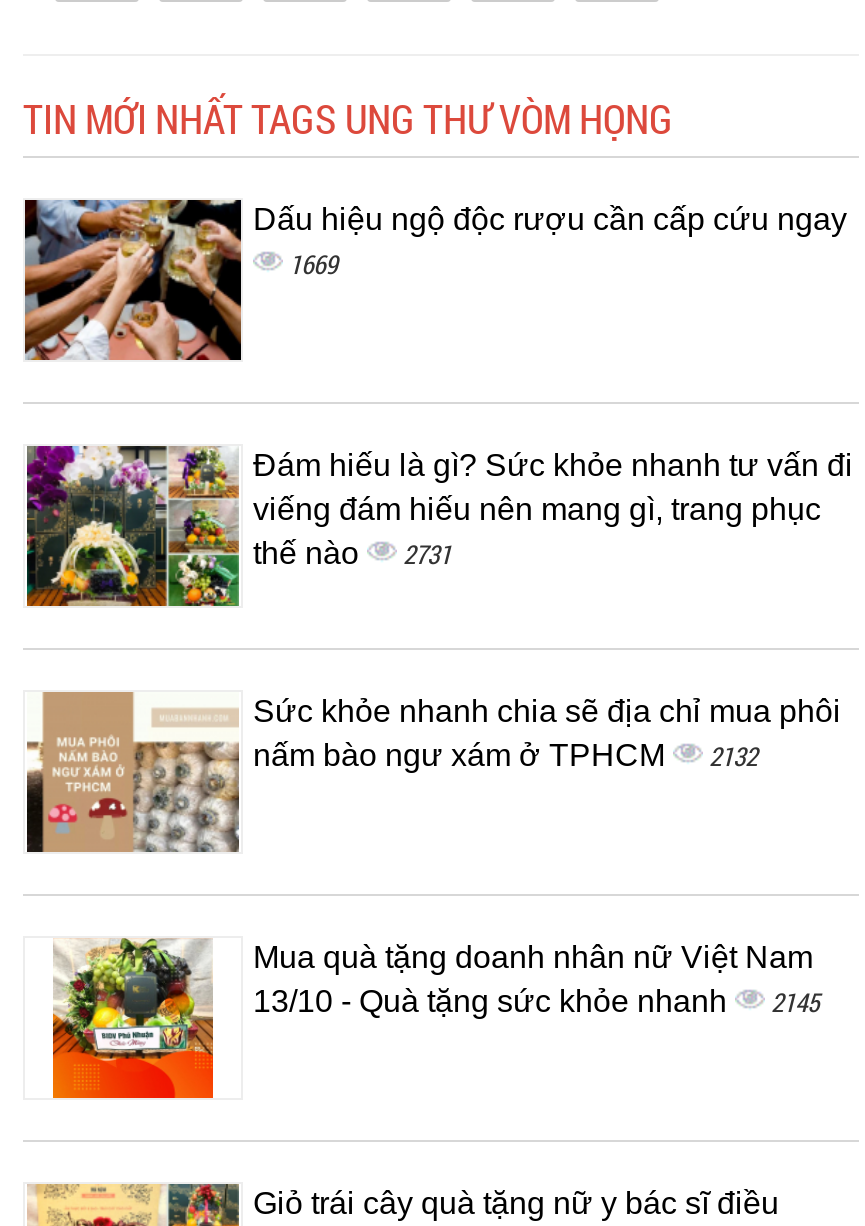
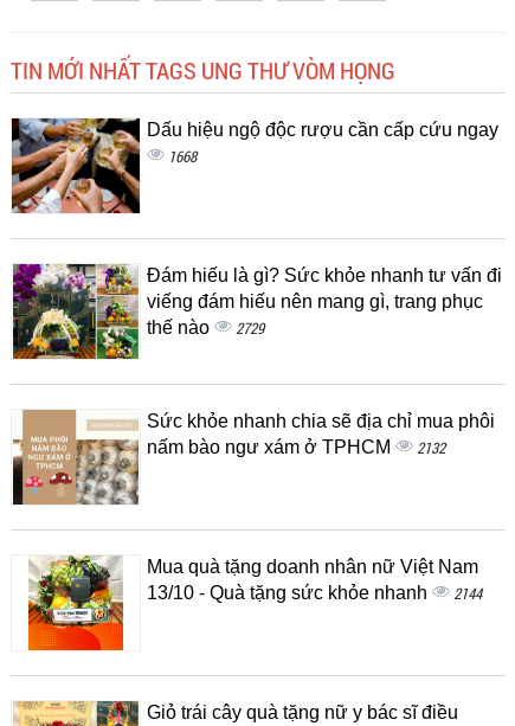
- 1669
+ 1668

- thế nào 2731
+ thế nào 2729

- 13/10 - Quà tặng sức khỏe nhanh 2145
+ 13/10 - Quà tặng sức khỏe nhanh 2144
